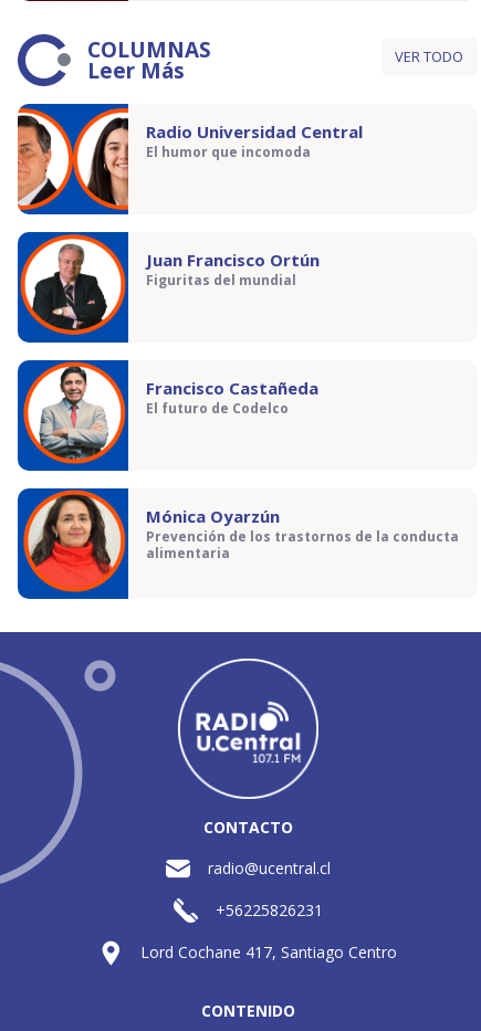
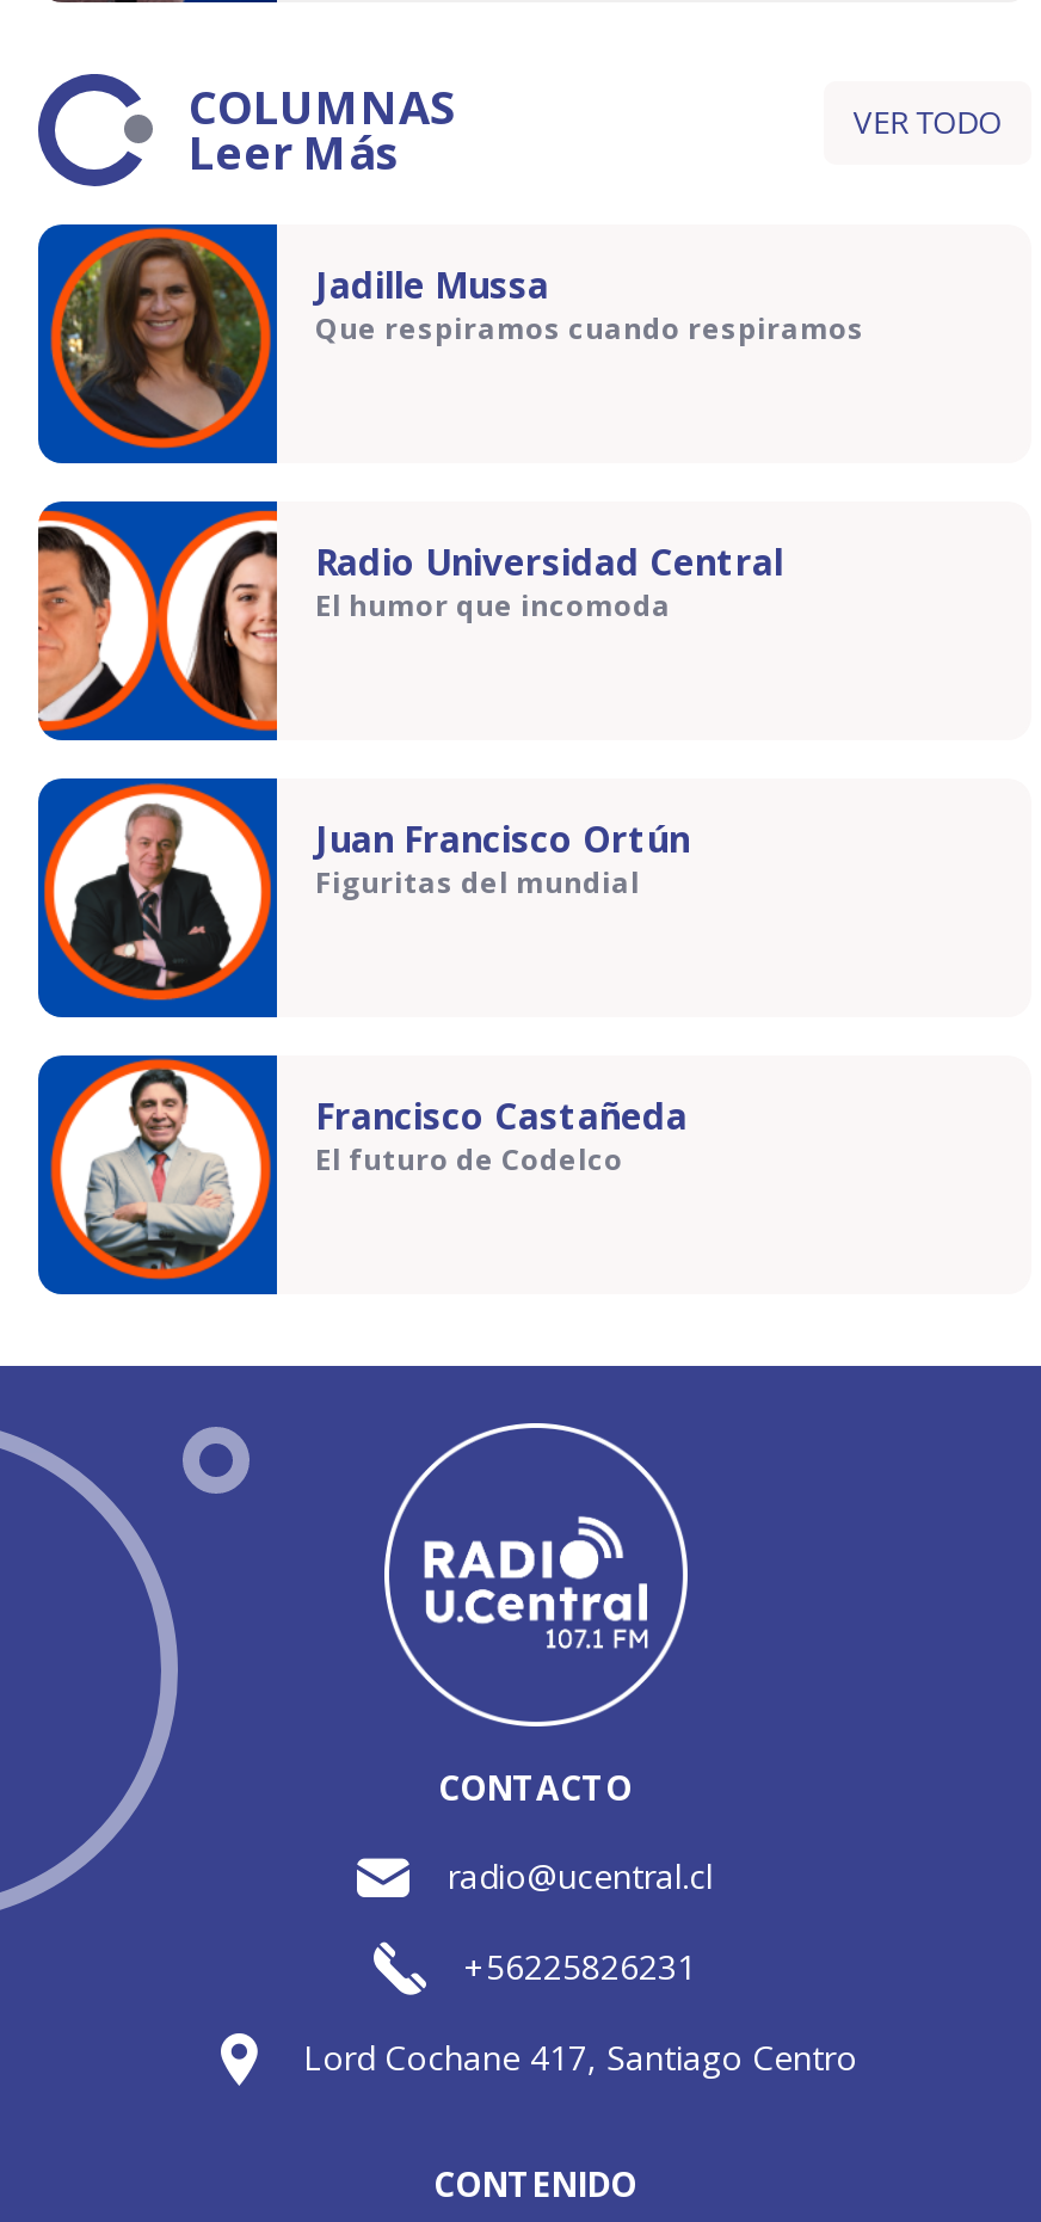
+ [image]
+ Jadille Mussa
+ Que respiramos cuando respiramos

moved down: [image] | Radio Universidad Central | El humor que incomoda | Juan Francisco Ortún | Figuritas del mundial | Francisco Castañeda | El futuro de Codelco

- [image]
- Mónica Oyarzún
- Prevención de los trastornos de la conducta
- alimentaria
